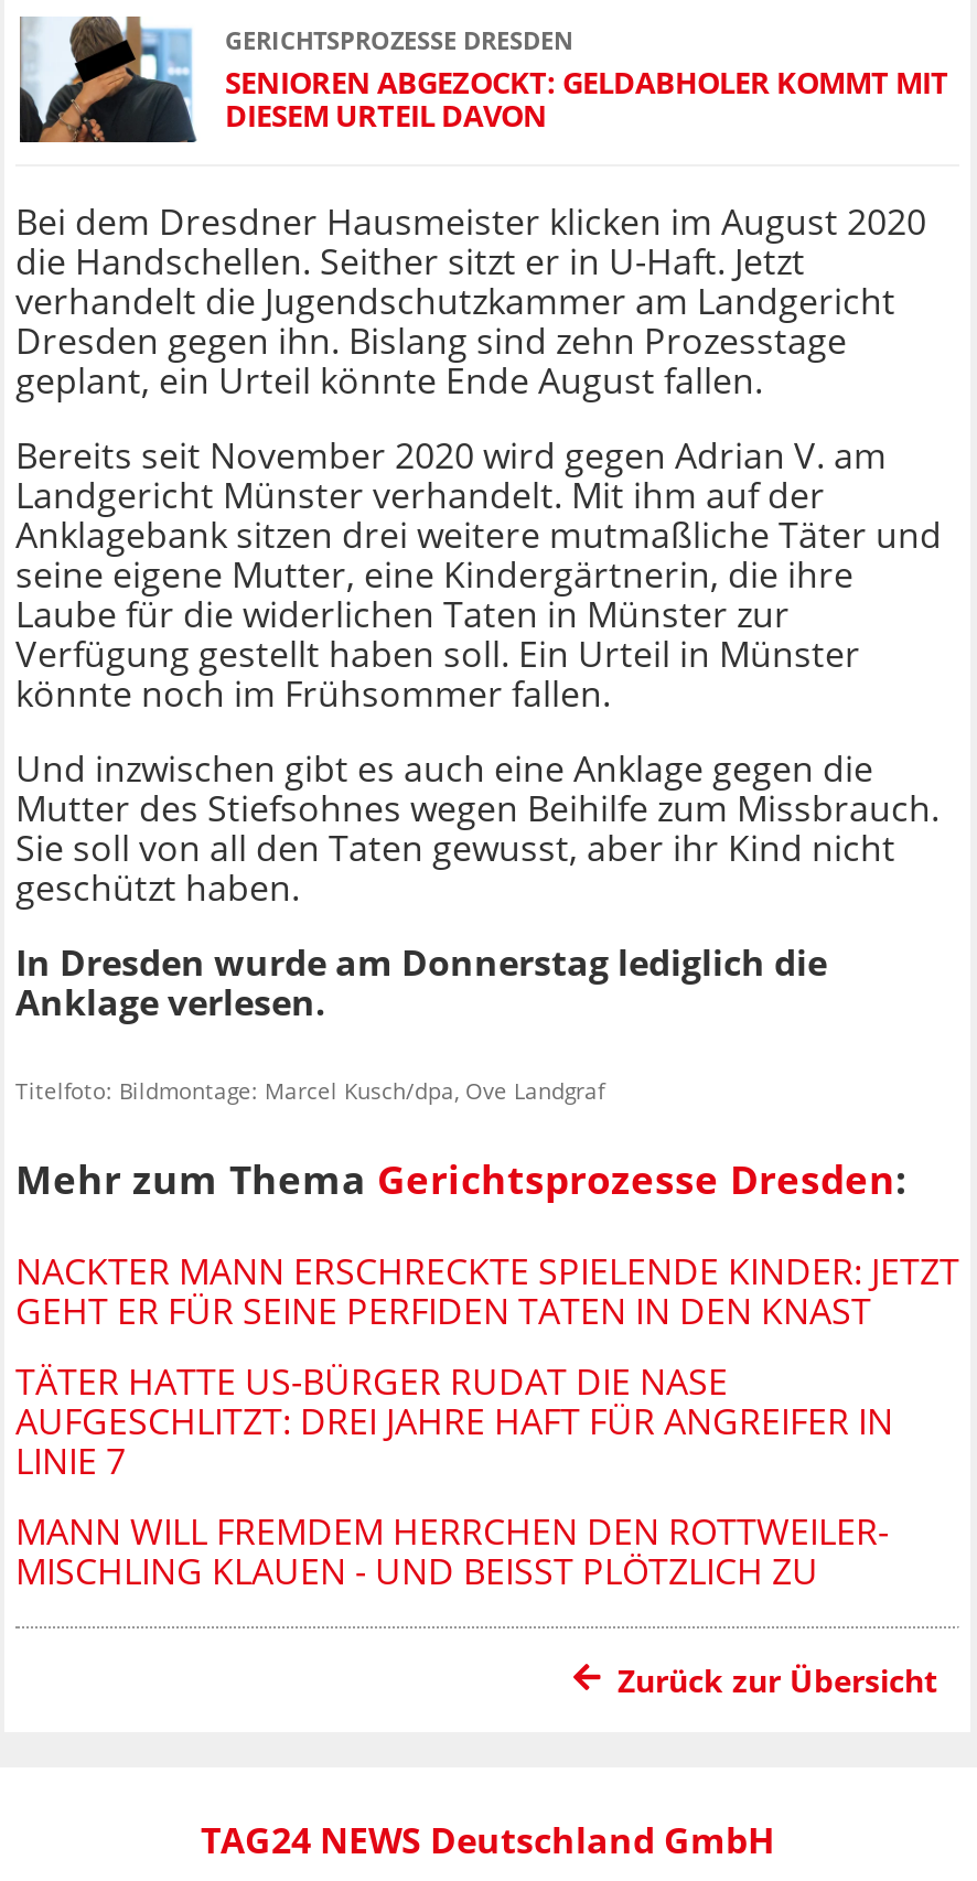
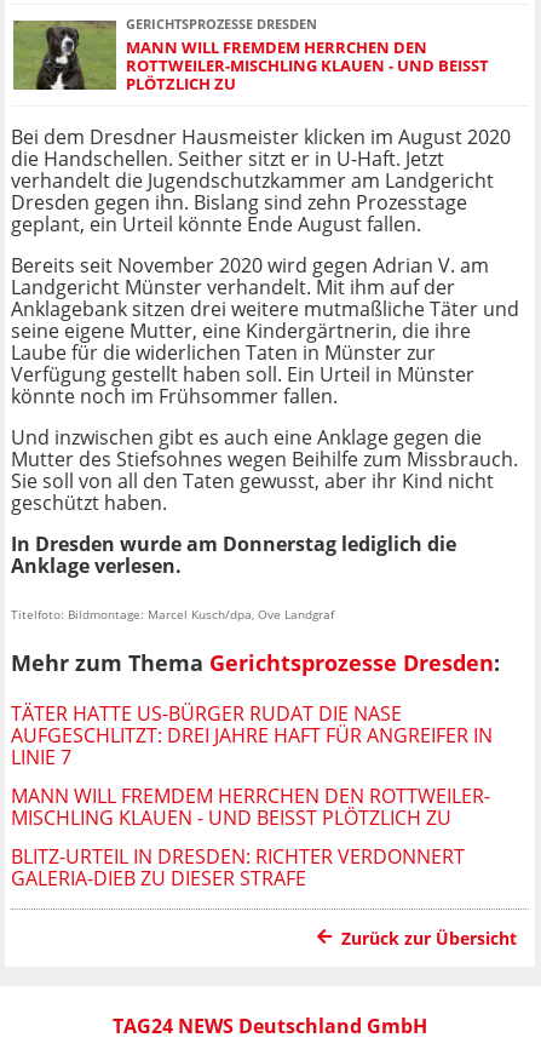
- [image]
- SENIOREN ABGEZOCKT: GELDABHOLER KOMMT MIT
- DIESEM URTEIL DAVON
+ [image]
+ MANN WILL FREMDEM HERRCHEN DEN
+ ROTTWEILER-MISCHLING KLAUEN - UND BEISST P
+ LÖTZLICH ZU

- NACKTER MANN ERSCHRECKTE SPIELENDE KINDER: JETZT
- GEHT ER FÜR SEINE PERFIDEN TATEN IN DEN KNAST

moved up: TÄTER HATTE US-BÜRGER RUDAT DIE NASE | AUFGESCHLITZT: DREI JAHRE HAFT FÜR ANGREIFER IN | LINIE 7 | MANN WILL FREMDEM HERRCHEN DEN ROTTWEILER- | MISCHLING KLAUEN - UND BEISST PLÖTZLICH ZU

+ BLITZ-URTEIL IN DRESDEN: RICHTER VERDONNERT
+ GALERIA-DIEB ZU DIESER STRAFE
